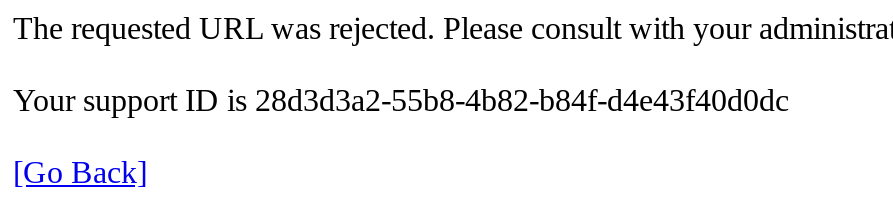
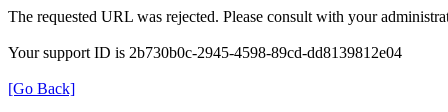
- Your support ID is 28d3d3a2-55b8-4b82-b84f-d4e43f40d0dc
+ Your support ID is 2b730b0c-2945-4598-89cd-dd8139812e04
